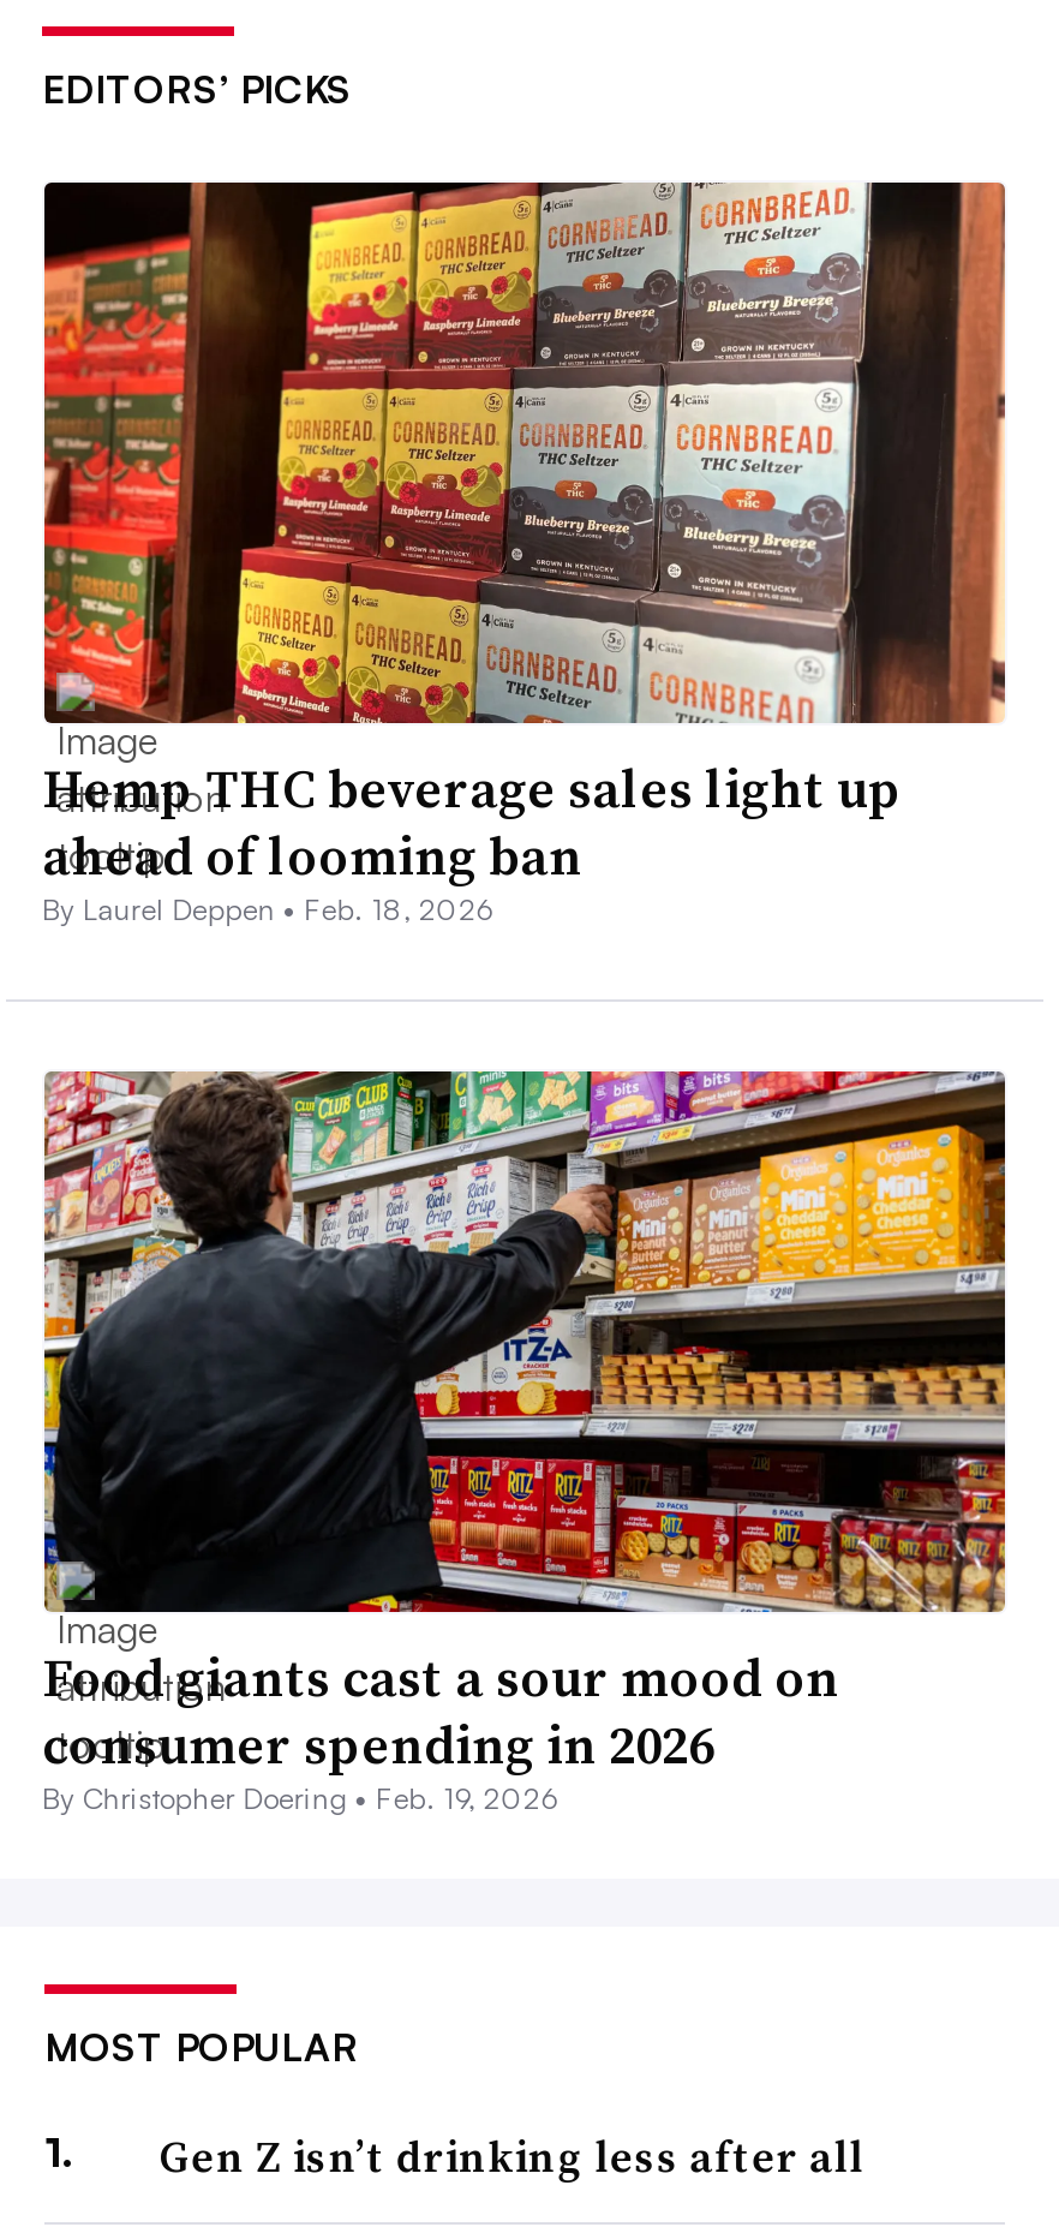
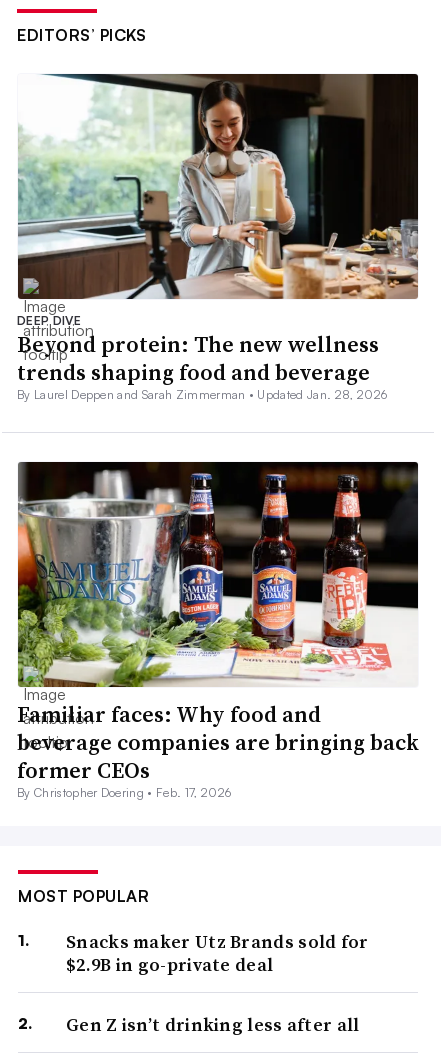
- [image]
- Hemp THC beverage sales light up
- ahead of looming ban
- By Laurel Deppen • Feb. 18, 2026
+ [image]
+ DEEP DIVE
+ Beyond protein: The new wellness
+ trends shaping food and beverage
+ By Laurel Deppen and Sarah Zimmerman • Updated Jan. 28, 2026

- [image]
- Food giants cast a sour mood on
- consumer spending in 2026
- By Christopher Doering • Feb. 19, 2026
+ [image]
+ Familiar faces: Why food and
+ beverage companies are bringing back
+ former CEOs
+ By Christopher Doering • Feb. 17, 2026

+ Snacks maker Utz Brands sold for
+ $2.9B in go-private deal
